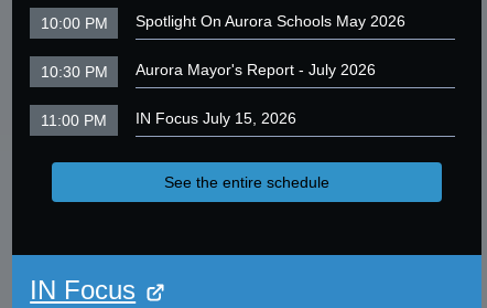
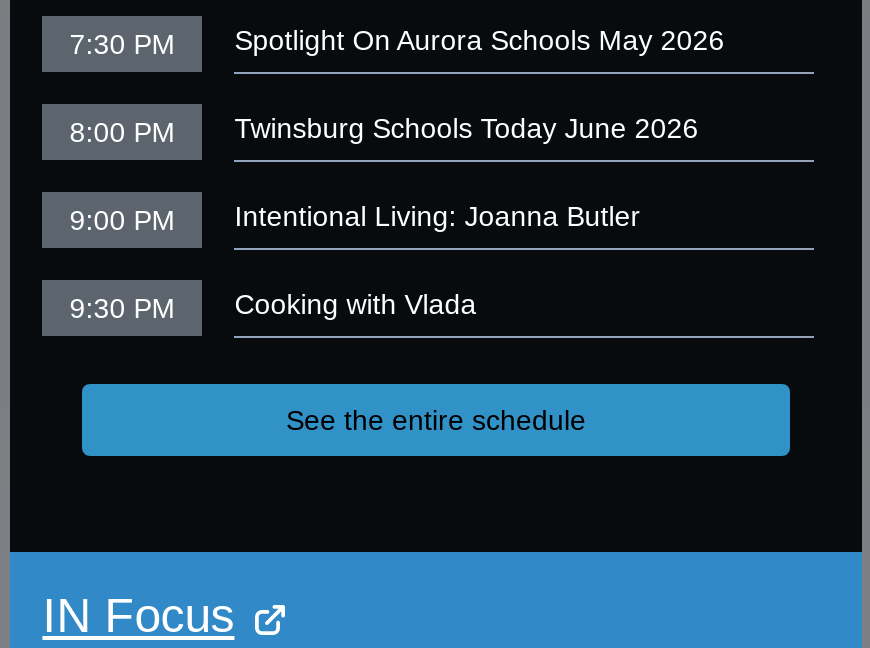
- 10:00 PM Spotlight On Aurora Schools May 2026
+ 7:30 PM Spotlight On Aurora Schools May 2026

- 10:30 PM
- Aurora Mayor's Report - July 2026
- 11:00 PM
- IN Focus July 15, 2026
+ 8:00 PM
+ Twinsburg Schools Today June 2026
+ 9:00 PM
+ Intentional Living: Joanna Butler
+ 9:30 PM
+ Cooking with Vlada
